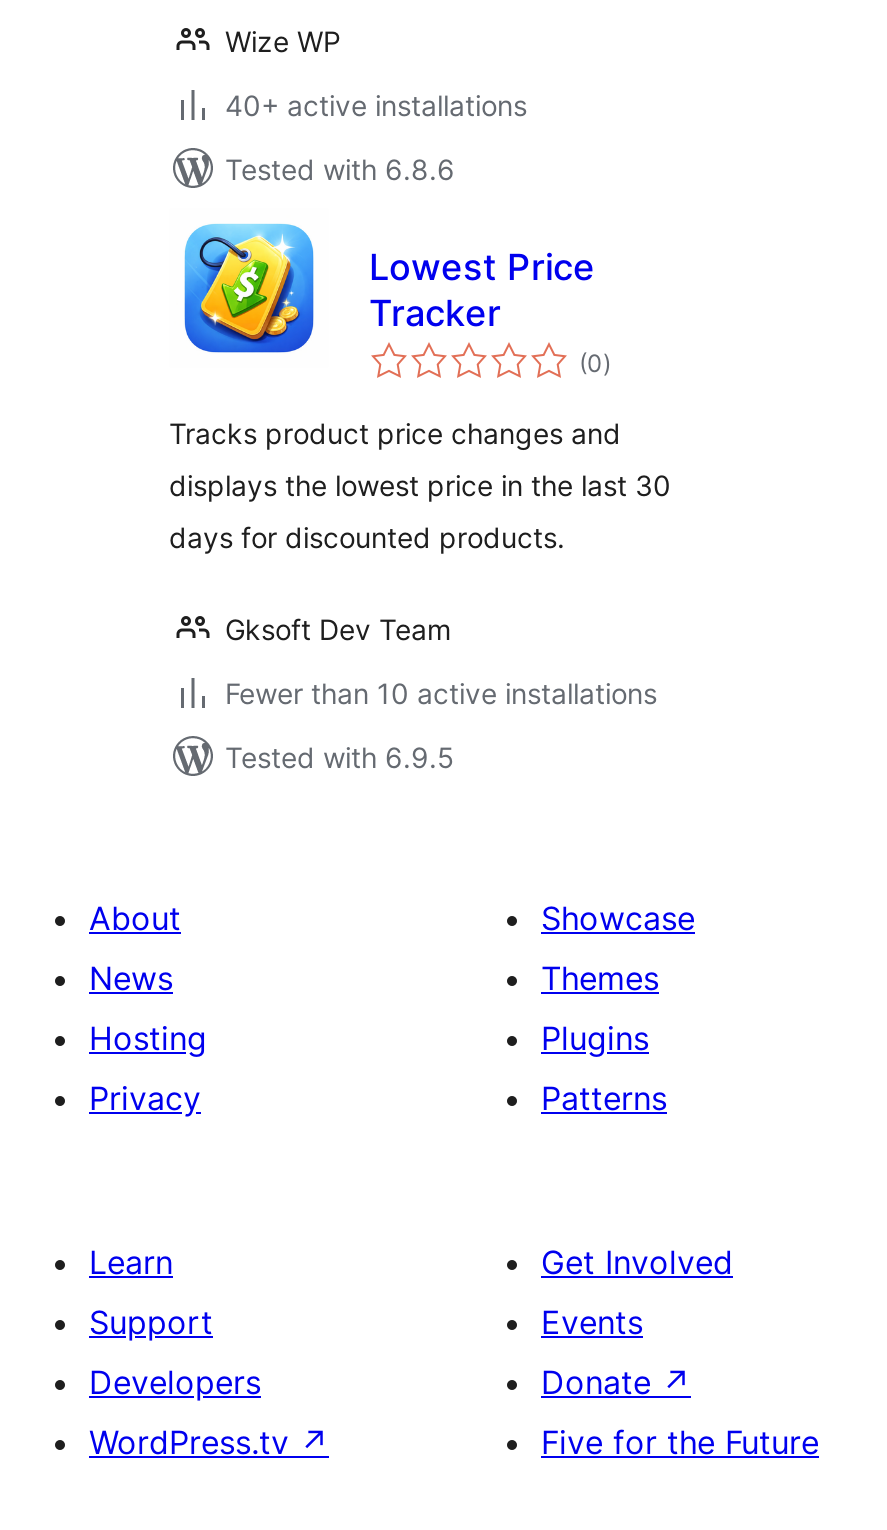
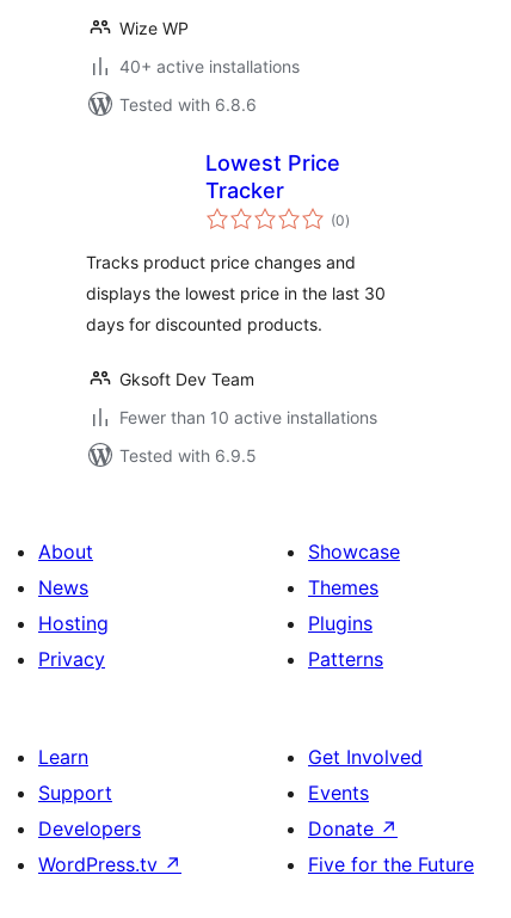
- [image]
